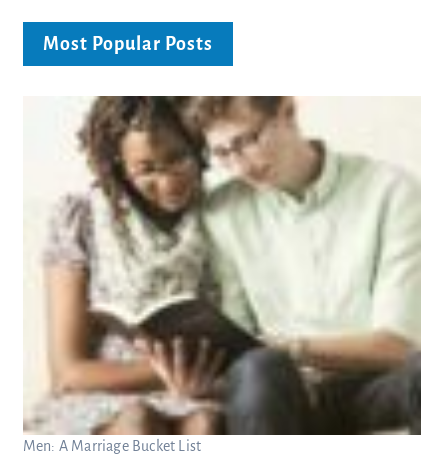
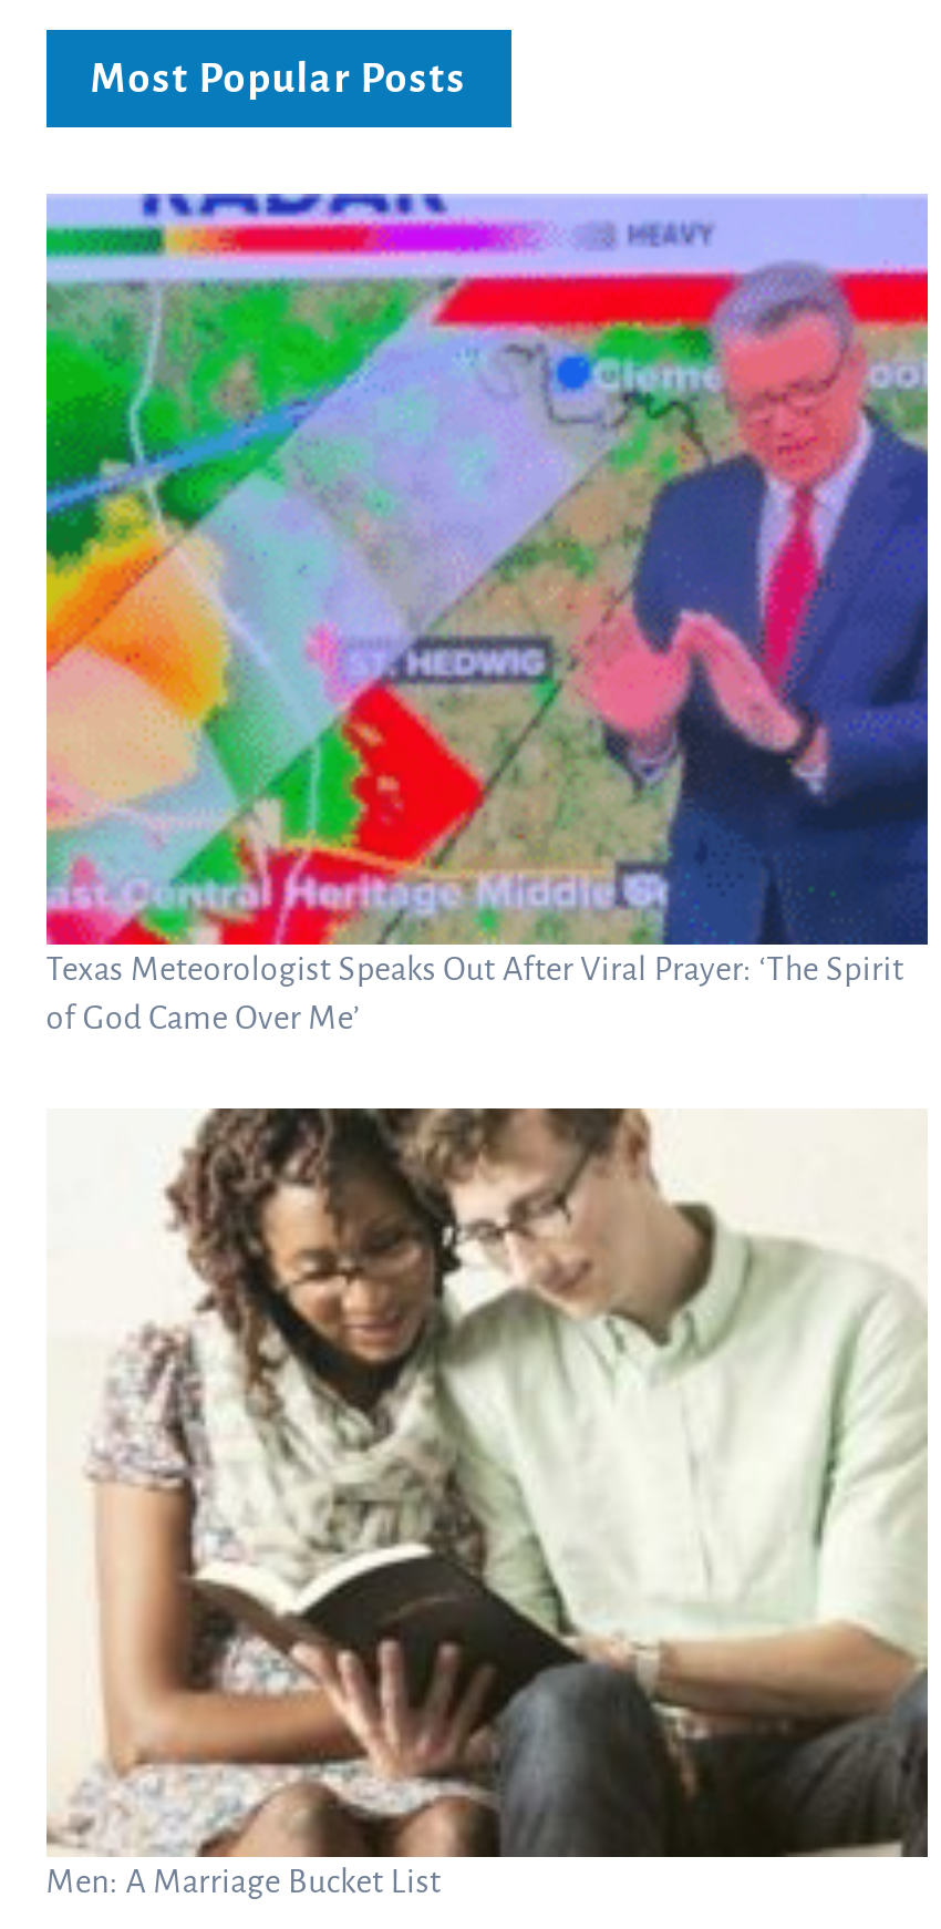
+ [image]
+ Texas Meteorologist Speaks Out After Viral Prayer: ‘The Spirit
+ of God Came Over Me’
